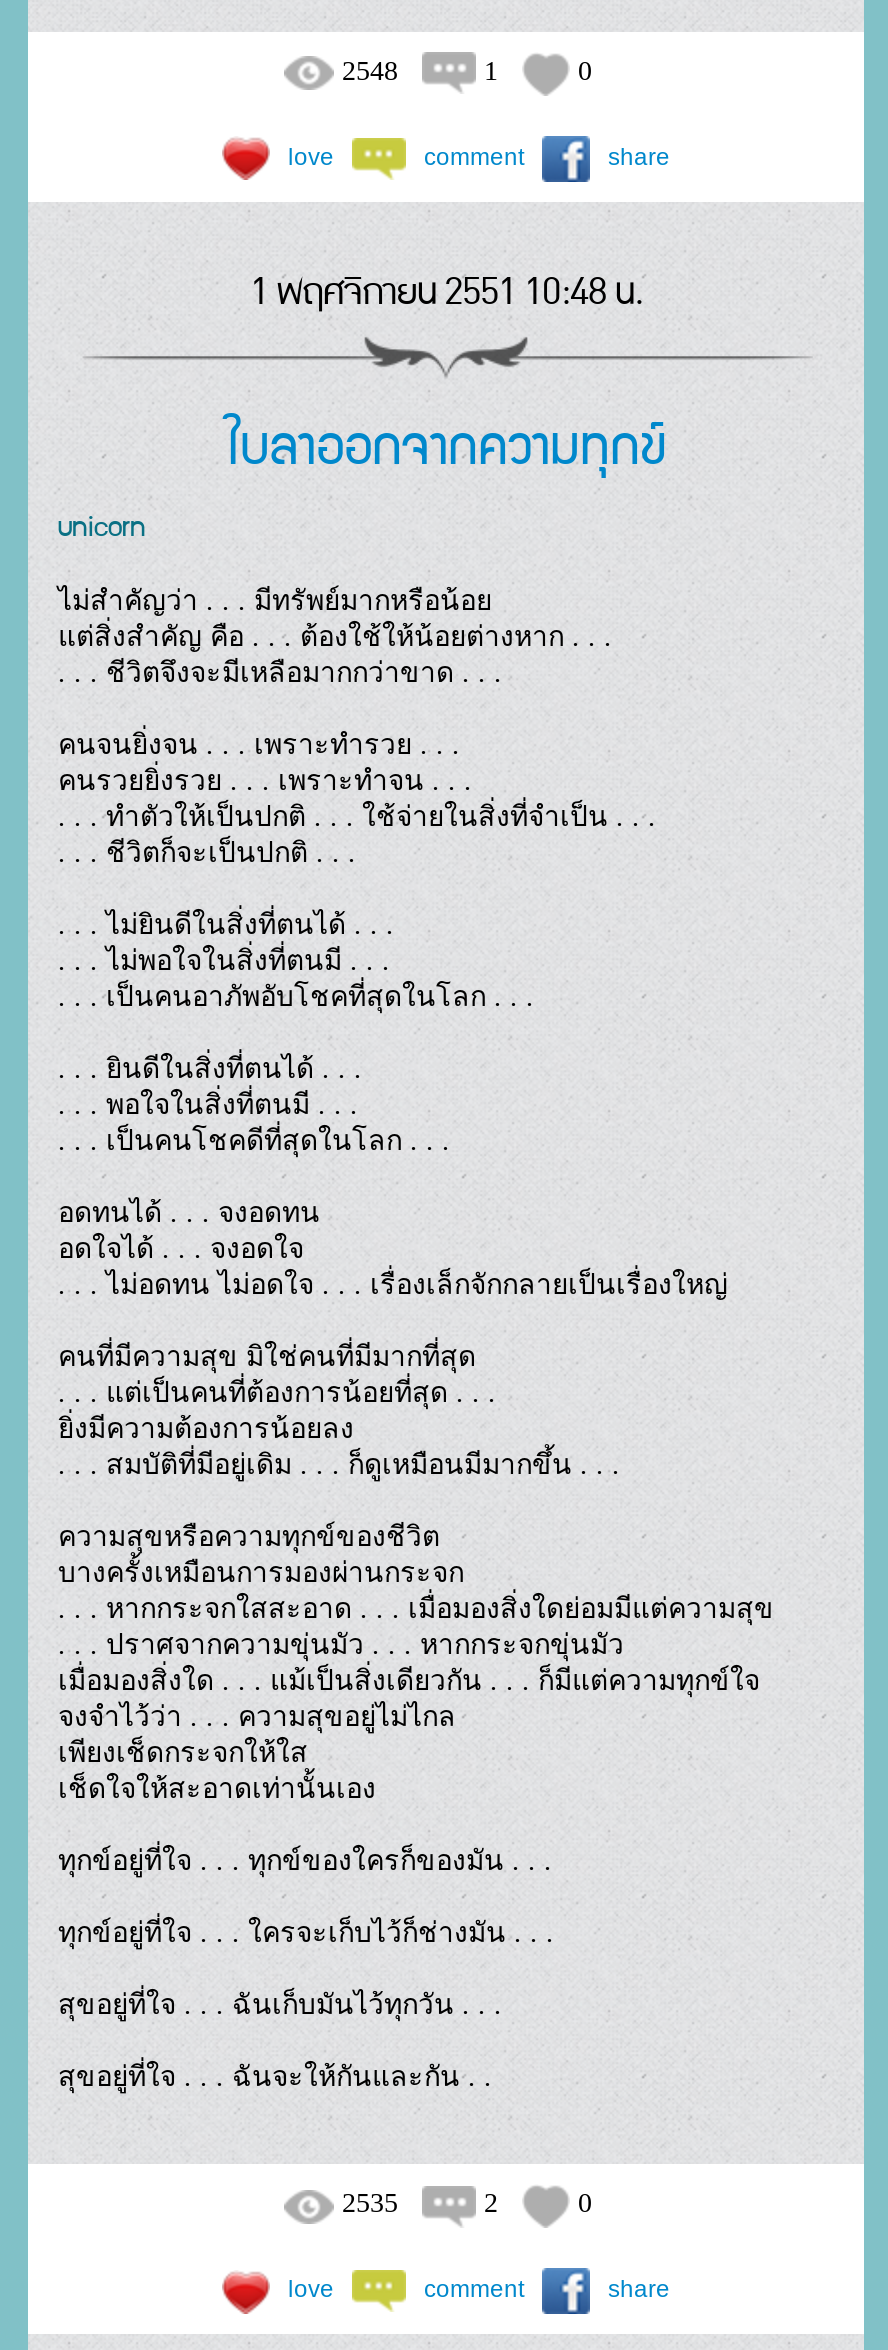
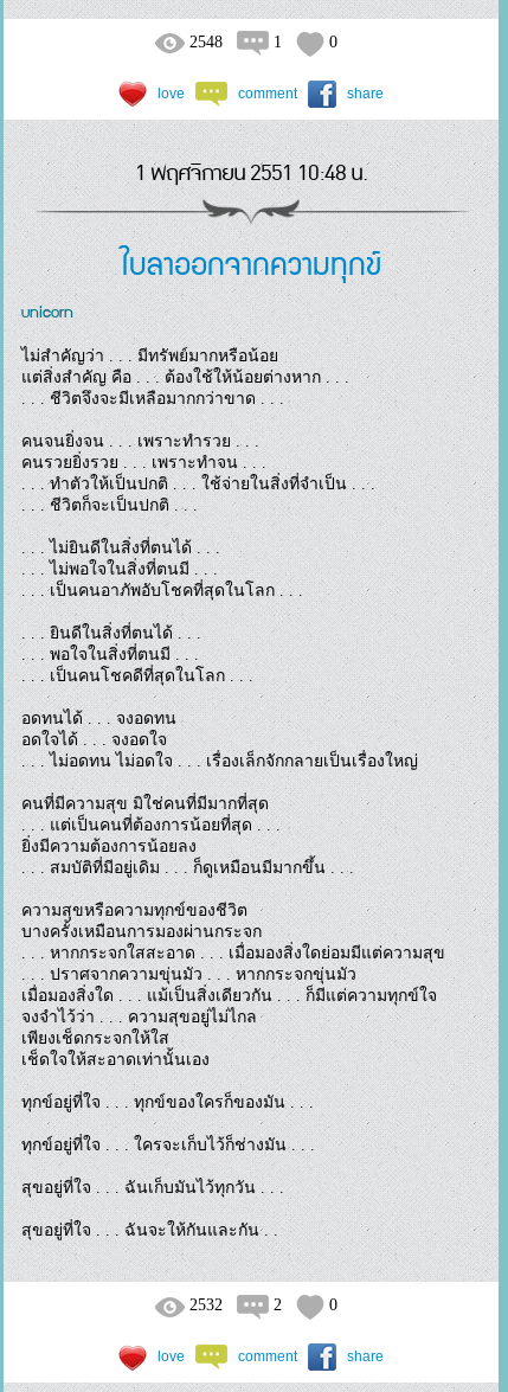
- 2535
+ 2532
